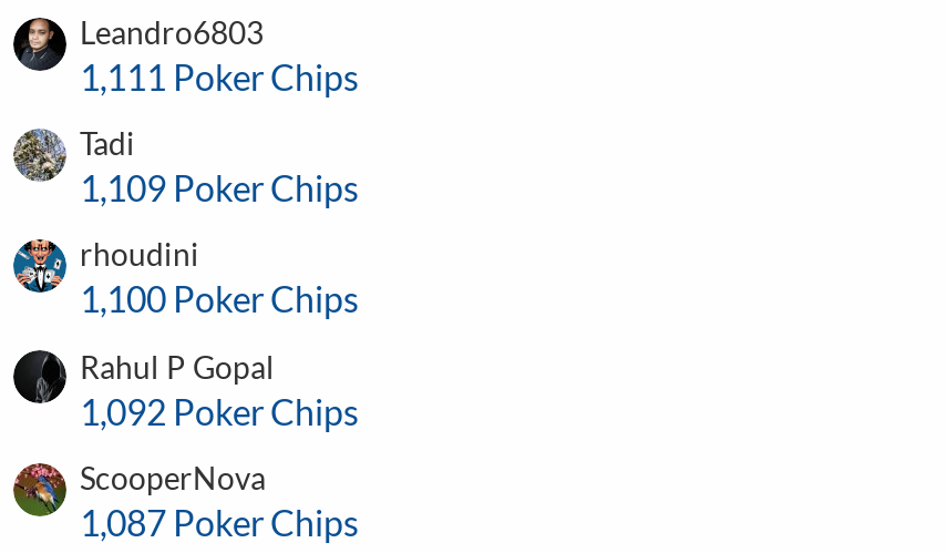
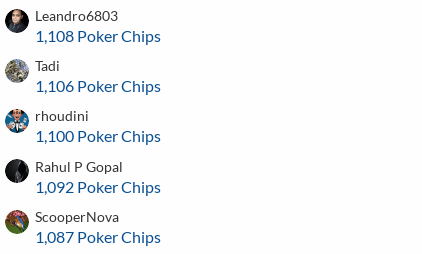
- 1,111 Poker Chips
+ 1,108 Poker Chips

- 1,109 Poker Chips
+ 1,106 Poker Chips
